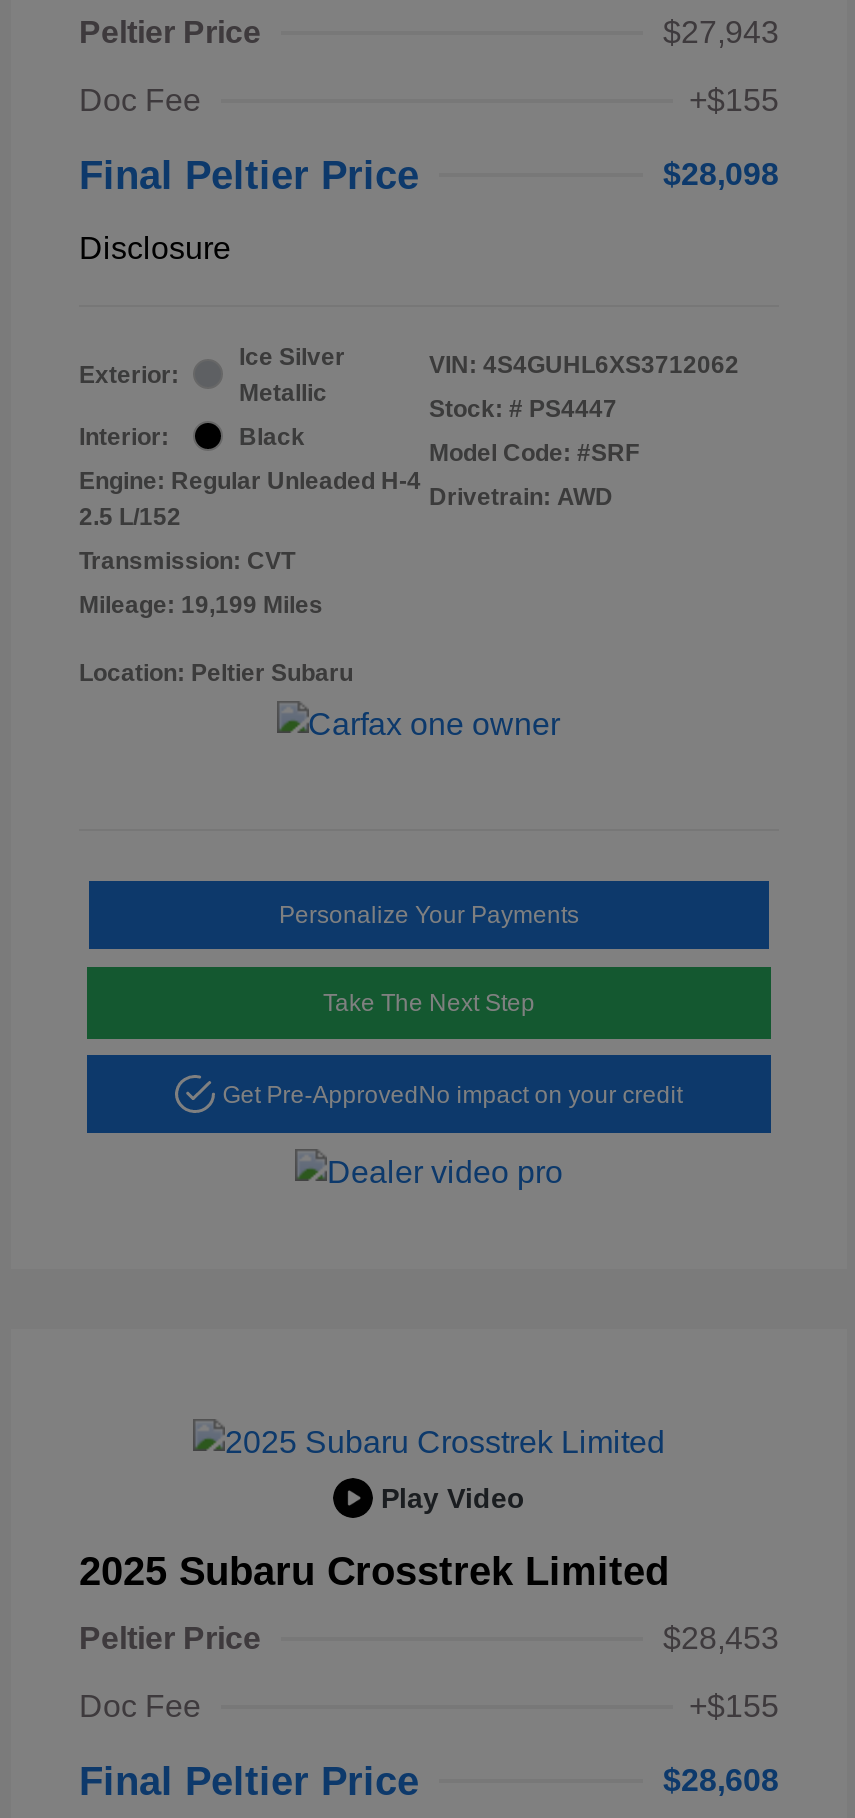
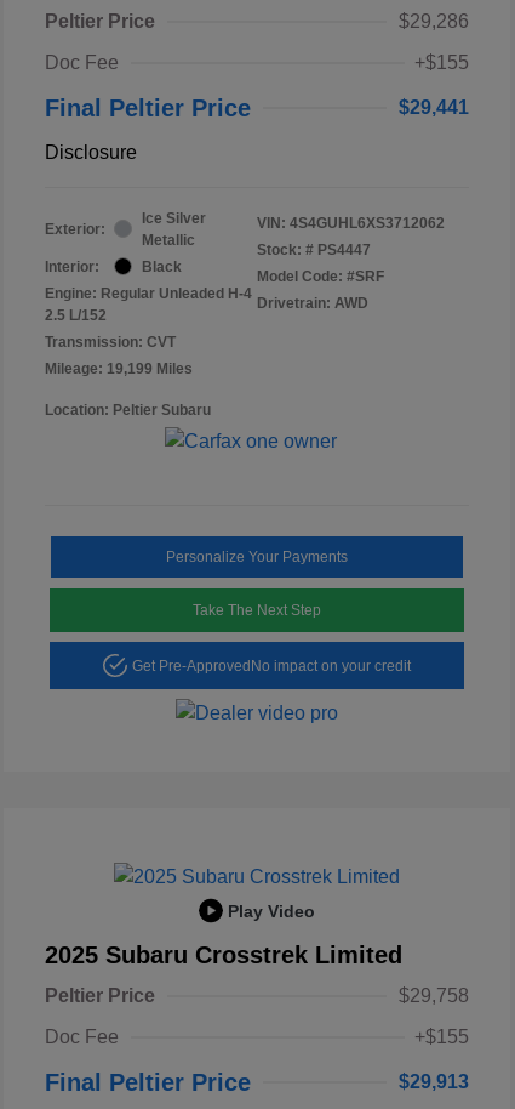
- $27,943
+ $29,286

- $28,098
+ $29,441

- $28,453
+ $29,758

- $28,608
+ $29,913
